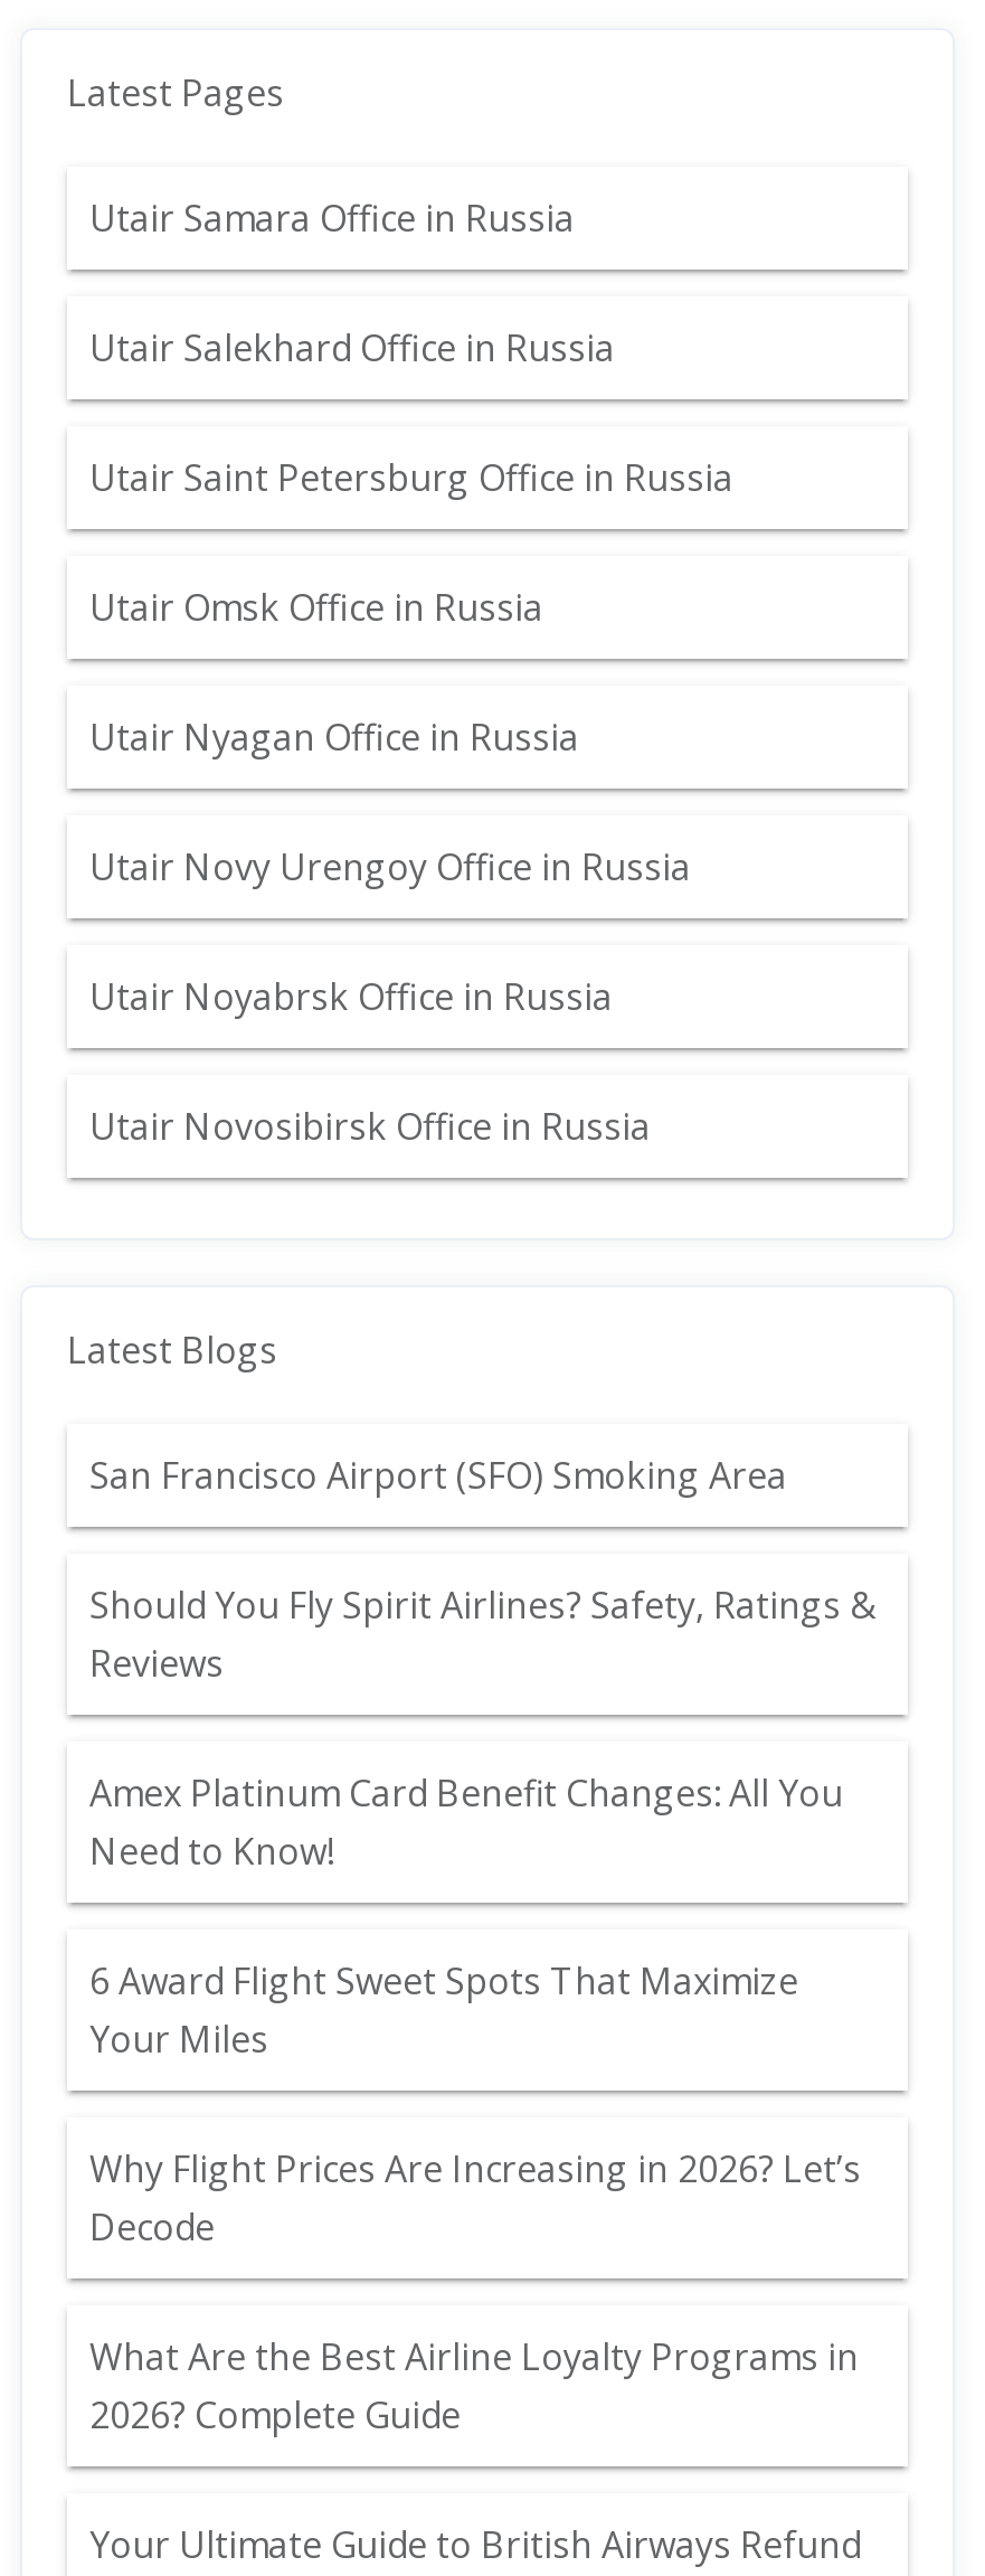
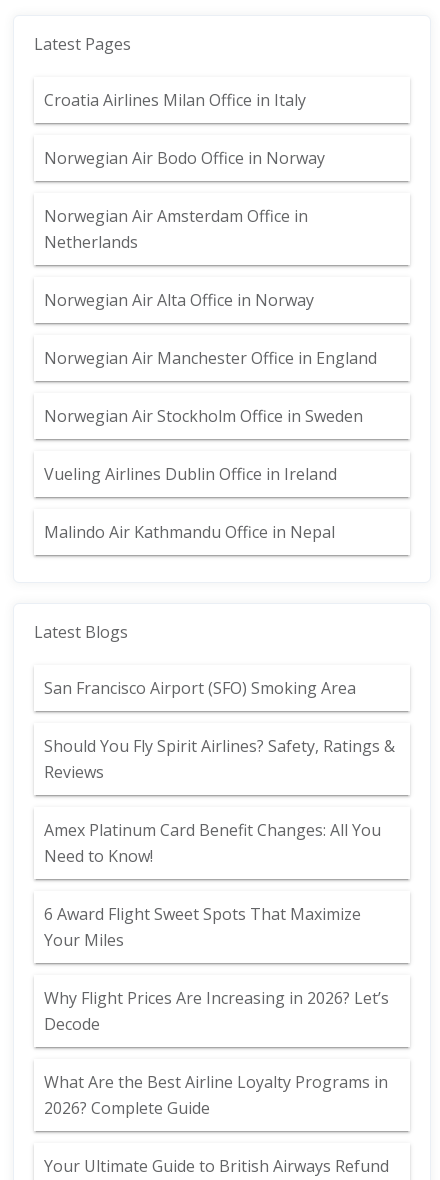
- Utair Samara Office in Russia
+ Croatia Airlines Milan Office in Italy

- Utair Salekhard Office in Russia
+ Norwegian Air Bodo Office in Norway

- Utair Saint Petersburg Office in Russia
+ Norwegian Air Amsterdam Office in
+ Netherlands

- Utair Omsk Office in Russia
+ Norwegian Air Alta Office in Norway

- Utair Nyagan Office in Russia
+ Norwegian Air Manchester Office in England

- Utair Novy Urengoy Office in Russia
+ Norwegian Air Stockholm Office in Sweden

- Utair Noyabrsk Office in Russia
+ Vueling Airlines Dublin Office in Ireland

- Utair Novosibirsk Office in Russia
+ Malindo Air Kathmandu Office in Nepal
